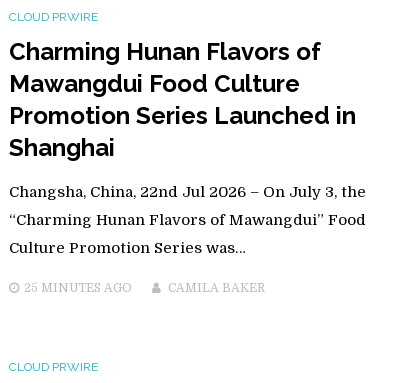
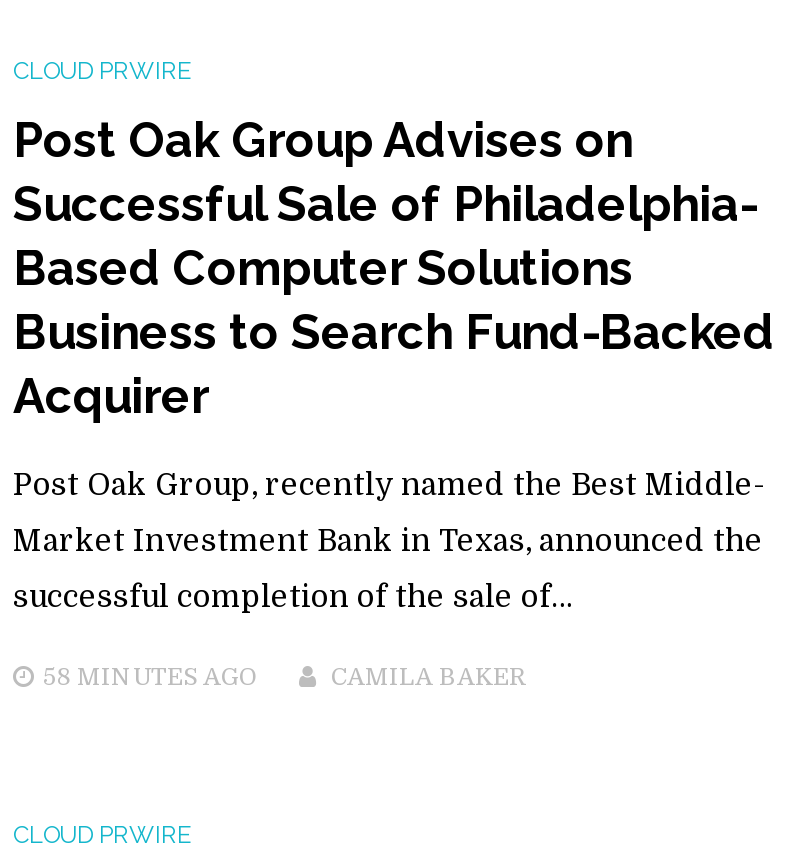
- Charming Hunan Flavors of
- Mawangdui Food Culture
- Promotion Series Launched in
- Shanghai
+ Post Oak Group Advises on
+ Successful Sale of Philadelphia-
+ Based Computer Solutions
+ Business to Search Fund-Backed
+ Acquirer

- Changsha, China, 22nd Jul 2026 – On July 3, the
+ Post Oak Group, recently named the Best Middle-

- “Charming Hunan Flavors of Mawangdui” Food
+ Market Investment Bank in Texas, announced the

- Culture Promotion Series was…
+ successful completion of the sale of…

- 25 MINUTES AGO
+ 58 MINUTES AGO
